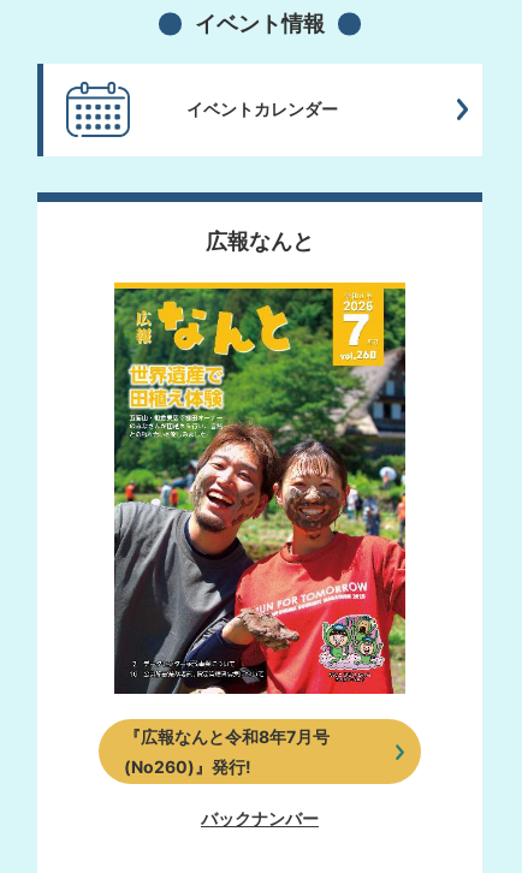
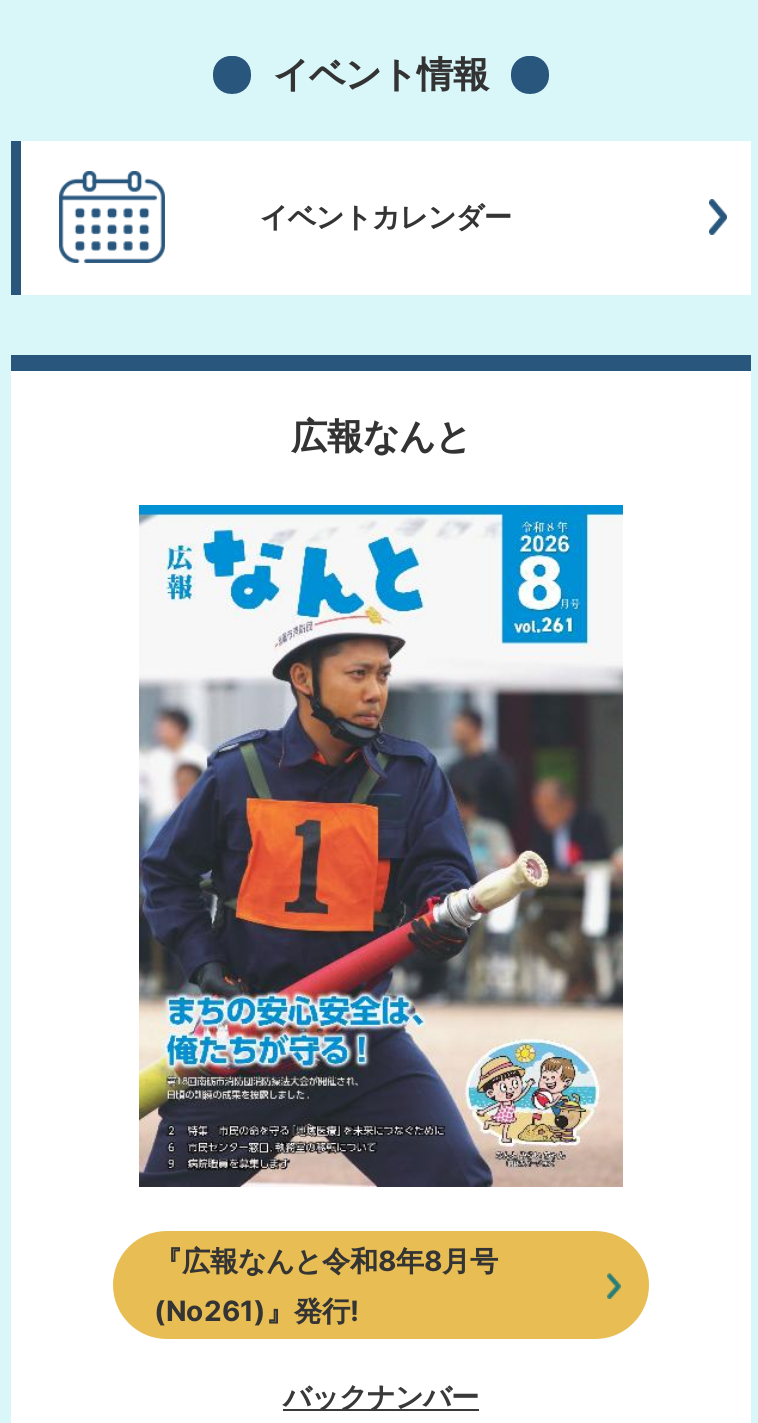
- [image]
- 『広報なんと令和8年7月号
+ [image]
+ 『広報なんと令和8年8月号

- (No260)』発行!
+ (No261)』発行!
